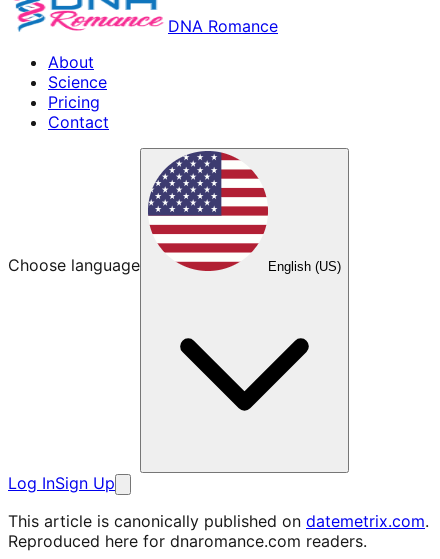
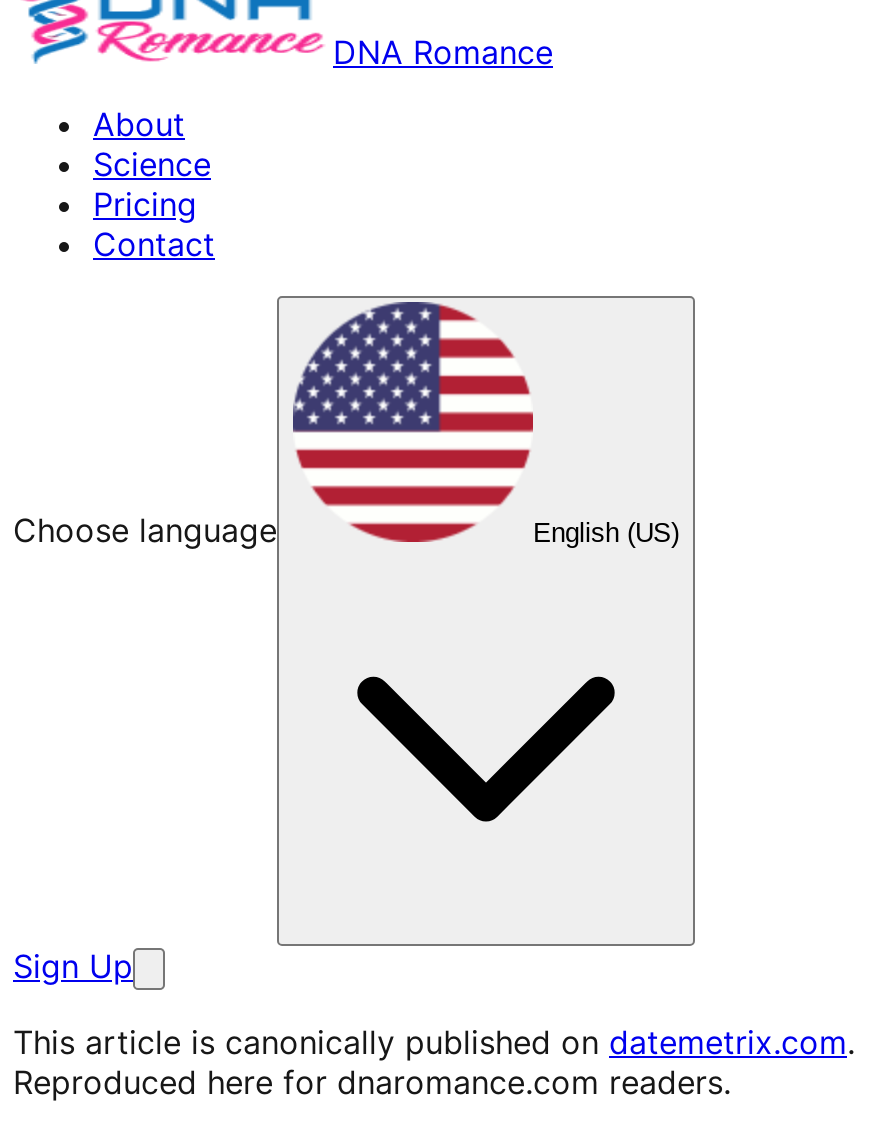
- Log InSign Up
+ Sign Up
